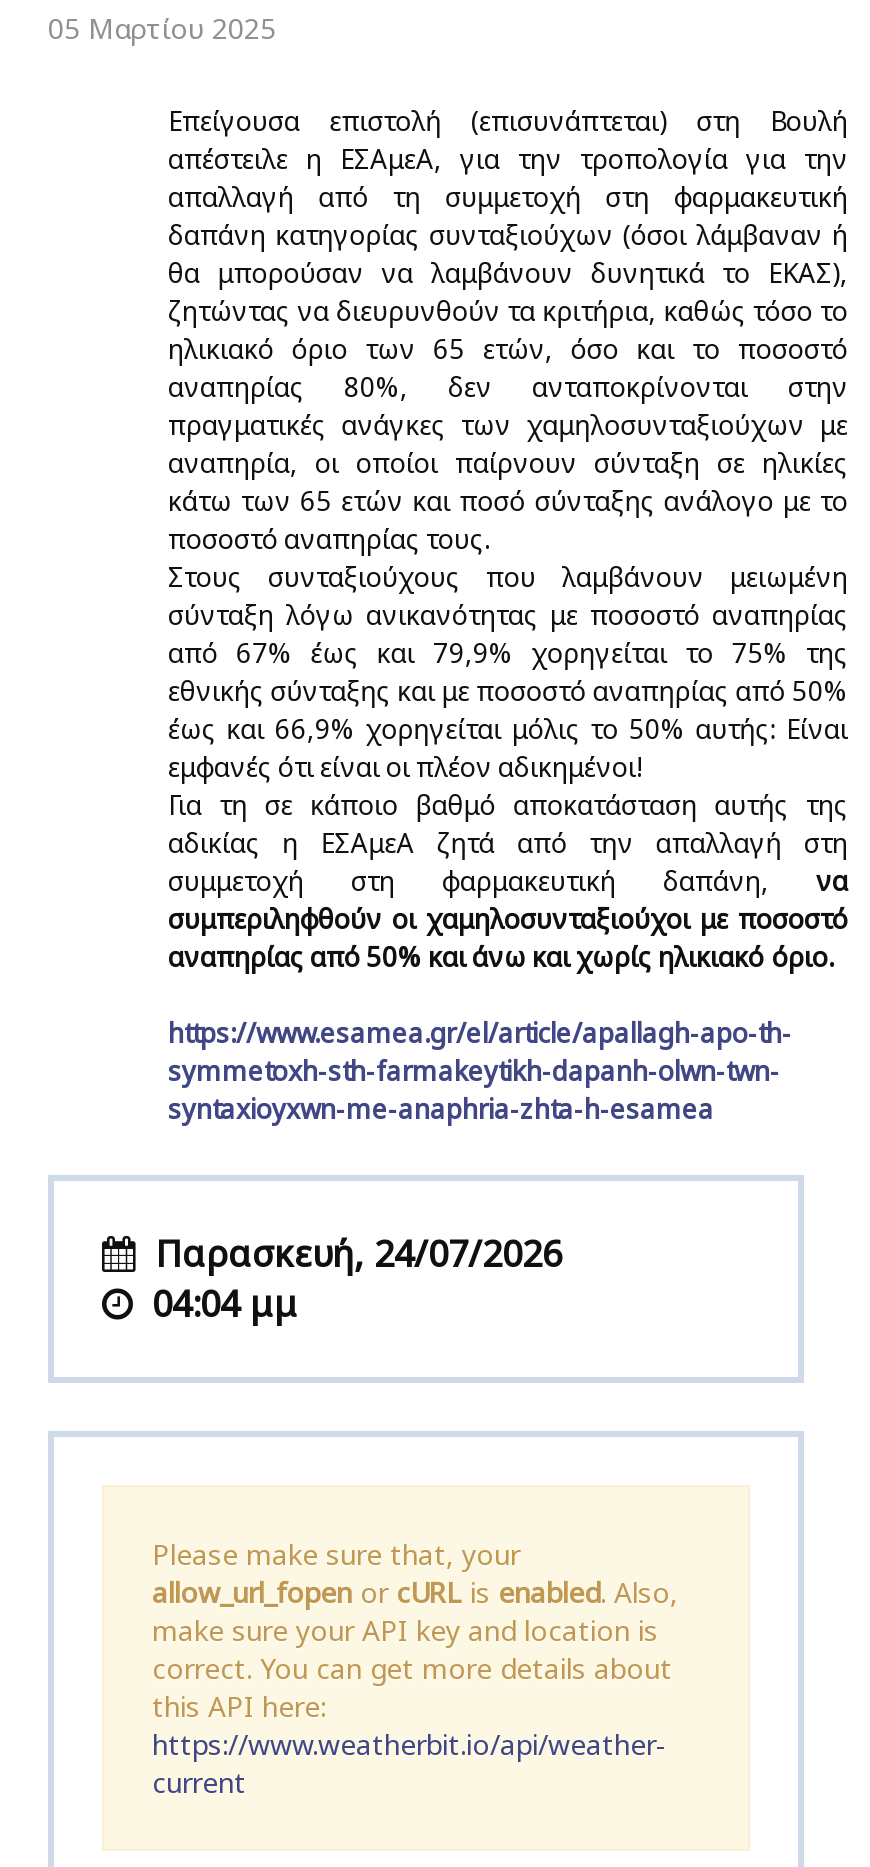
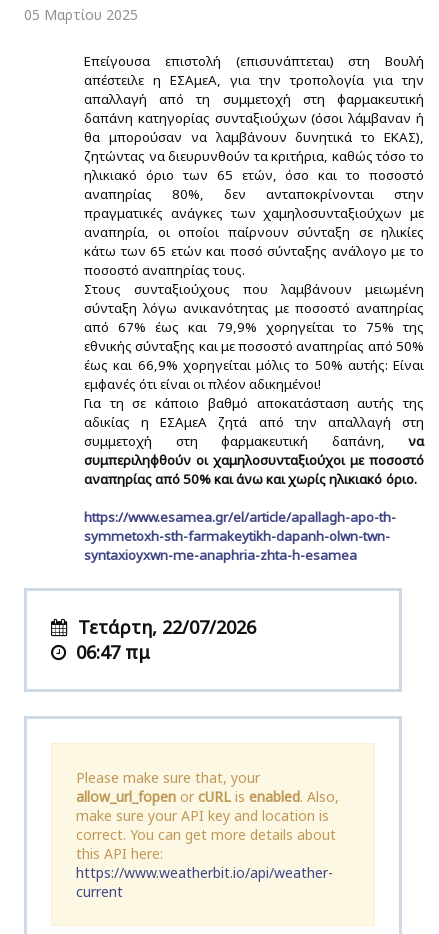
- Παρασκευή, 24/07/2026
- 04:04 μμ
+ Τετάρτη, 22/07/2026
+ 06:47 πμ
